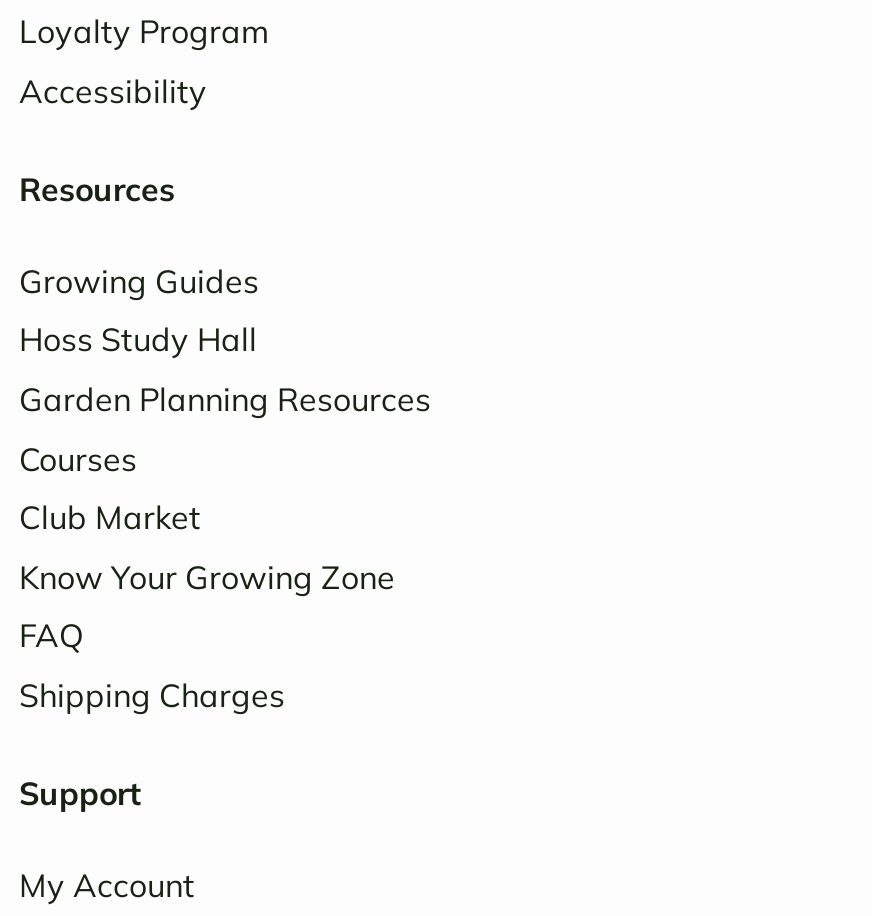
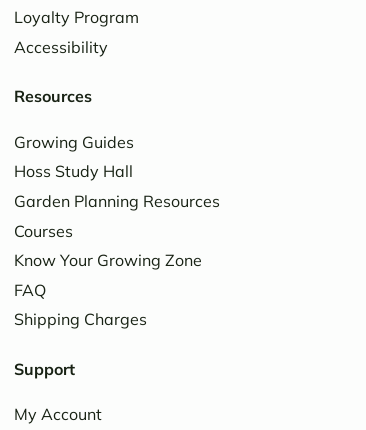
- Club Market
